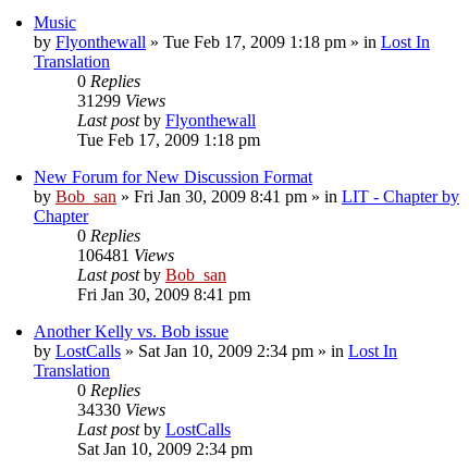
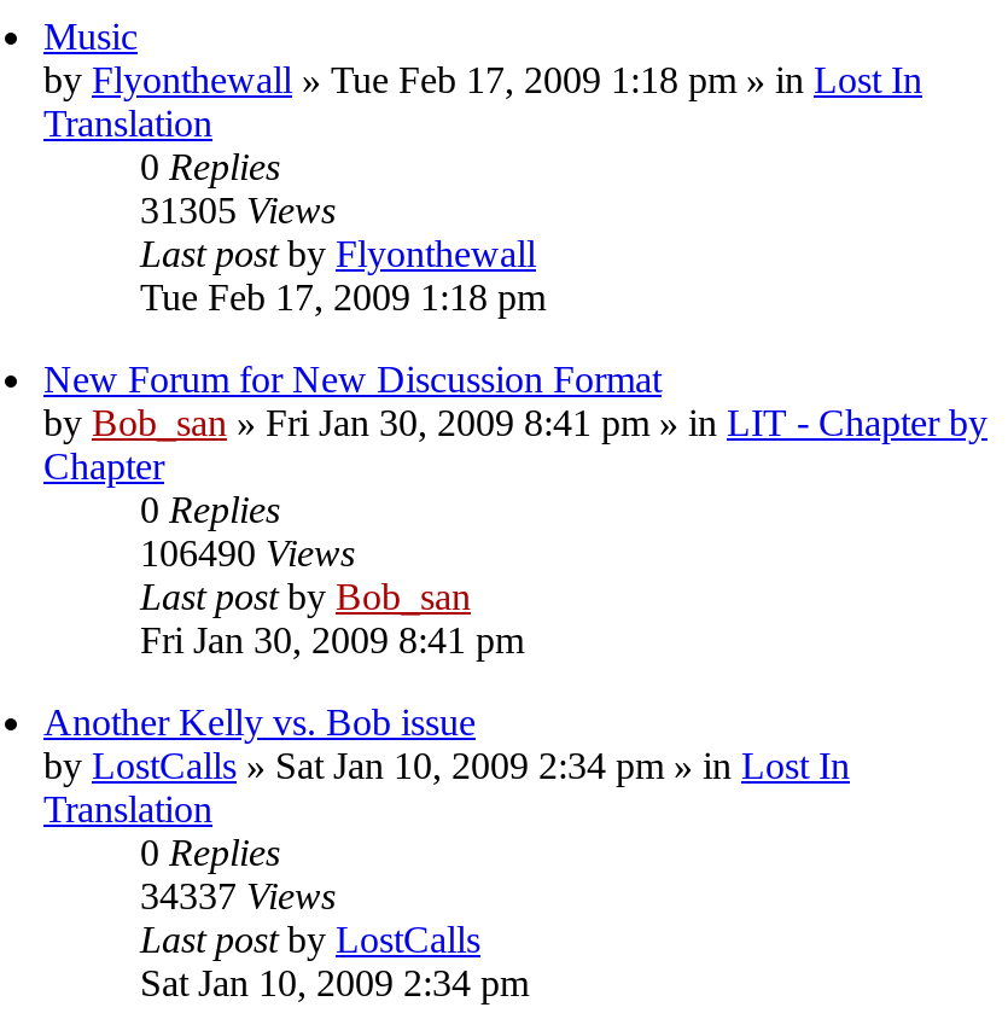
- 31299 Views
+ 31305 Views

- 106481 Views
+ 106490 Views

- 34330 Views
+ 34337 Views
